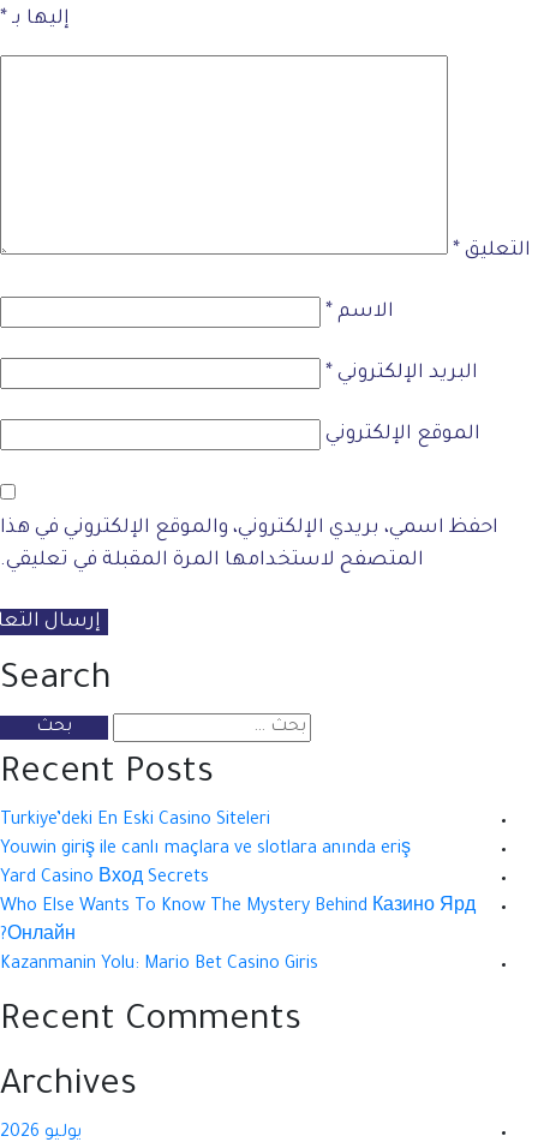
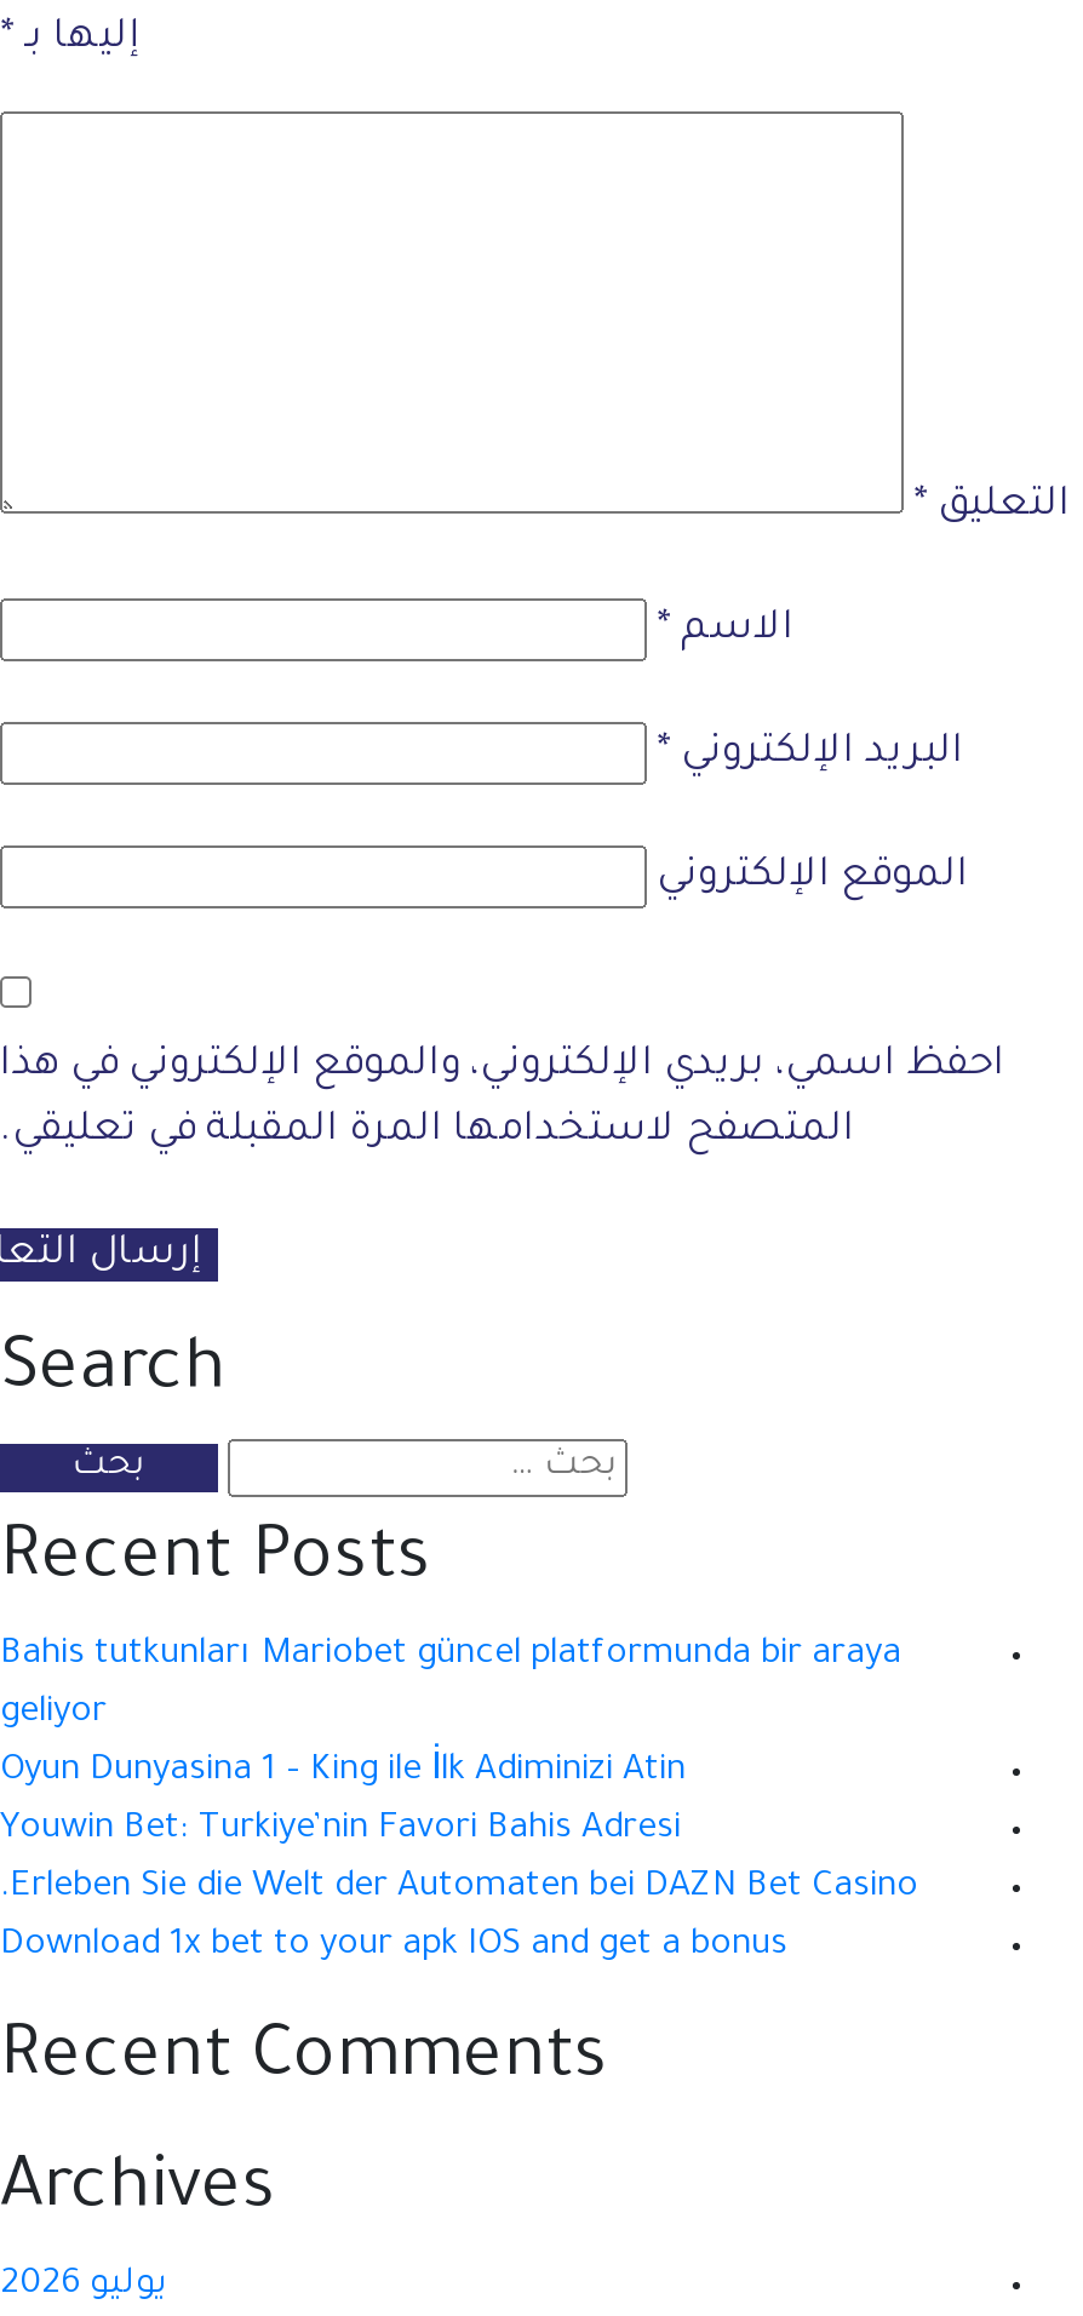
- Turkiye’deki En Eski Casino Siteleri
+ Bahis tutkunları Mariobet güncel platformunda bir araya

- Youwin giriş ile canlı maçlara ve slotlara anında eriş
+ geliyor

- Yard Casino Вход Secrets
+ Oyun Dunyasina 1 – King ile İlk Adiminizi Atin

- Who Else Wants To Know The Mystery Behind Казино Ярд
+ Youwin Bet: Turkiye’nin Favori Bahis Adresi

- Онлайн?
+ Erleben Sie die Welt der Automaten bei DAZN Bet Casino.

- Kazanmanin Yolu: Mario Bet Casino Giris
+ Download 1x bet to your apk IOS and get a bonus
